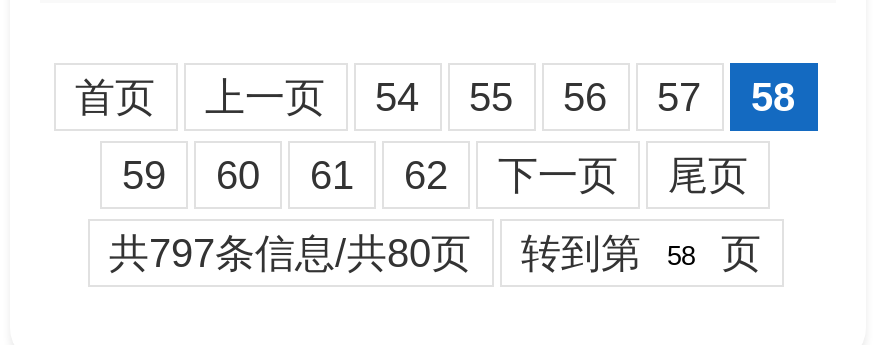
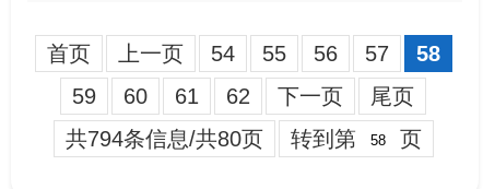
- 共797条信息/共80页
+ 共794条信息/共80页
